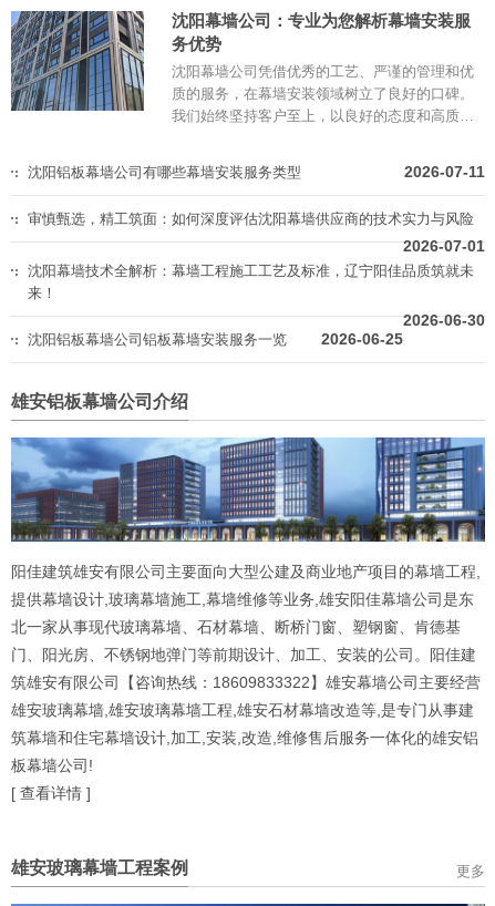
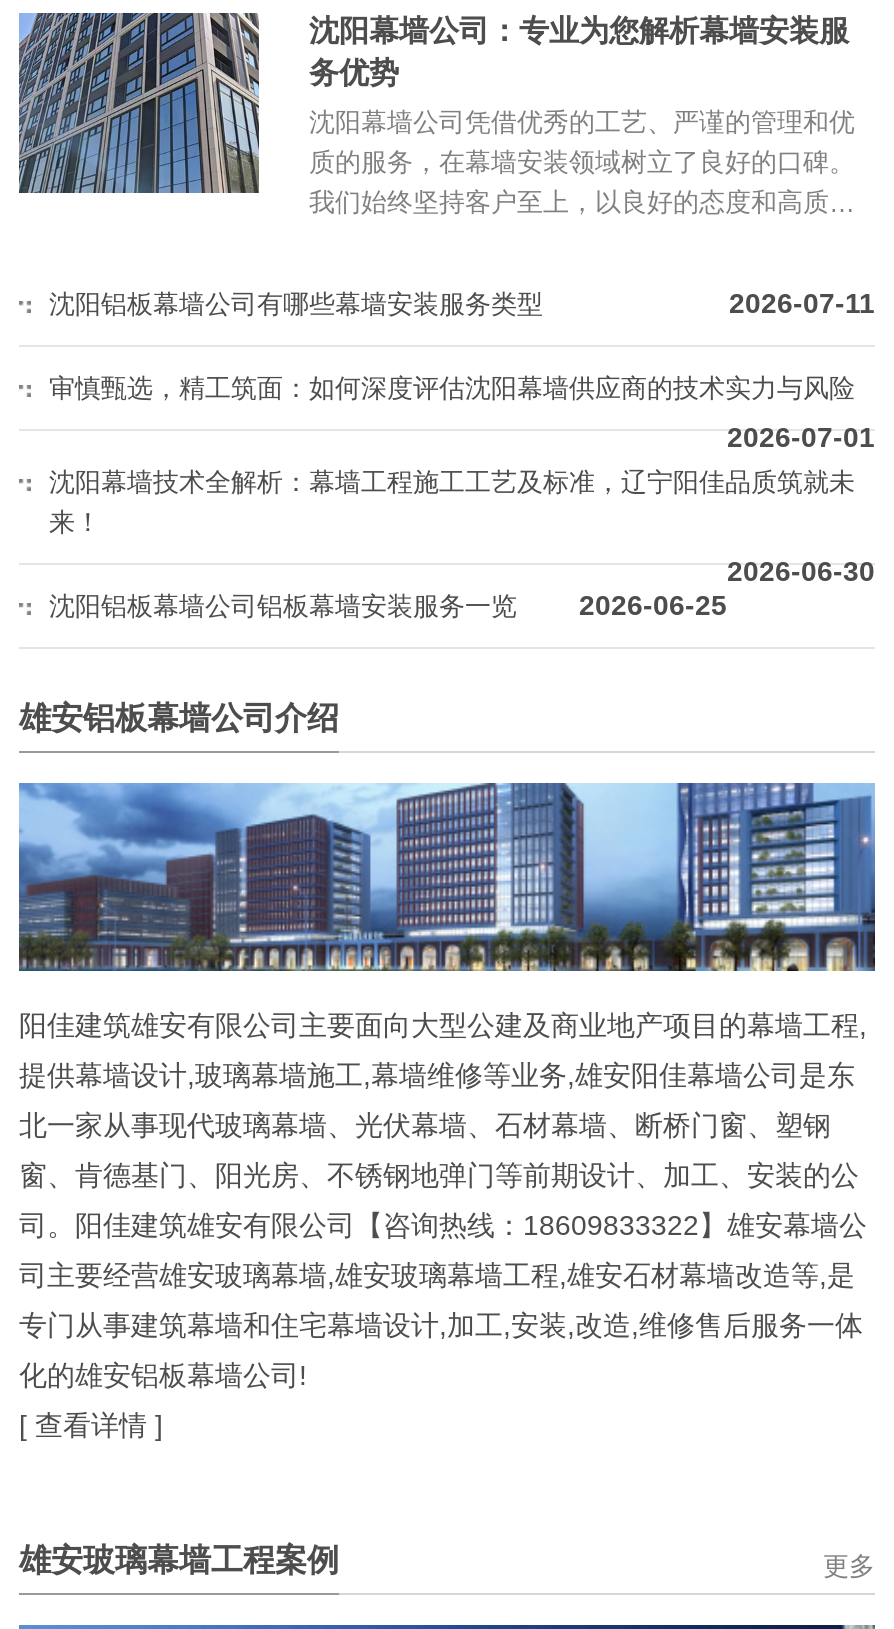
- 北一家从事现代玻璃幕墙、石材幕墙、断桥门窗、塑钢窗、肯德基
+ 北一家从事现代玻璃幕墙、光伏幕墙、石材幕墙、断桥门窗、塑钢

- 门、阳光房、不锈钢地弹门等前期设计、加工、安装的公司。阳佳建
+ 窗、肯德基门、阳光房、不锈钢地弹门等前期设计、加工、安装的公

- 筑雄安有限公司【咨询热线：18609833322】雄安幕墙公司主要经营
+ 司。阳佳建筑雄安有限公司【咨询热线：18609833322】雄安幕墙公

- 雄安玻璃幕墙,雄安玻璃幕墙工程,雄安石材幕墙改造等,是专门从事建
+ 司主要经营雄安玻璃幕墙,雄安玻璃幕墙工程,雄安石材幕墙改造等,是

- 筑幕墙和住宅幕墙设计,加工,安装,改造,维修售后服务一体化的雄安铝
+ 专门从事建筑幕墙和住宅幕墙设计,加工,安装,改造,维修售后服务一体

- 板幕墙公司!
+ 化的雄安铝板幕墙公司!
